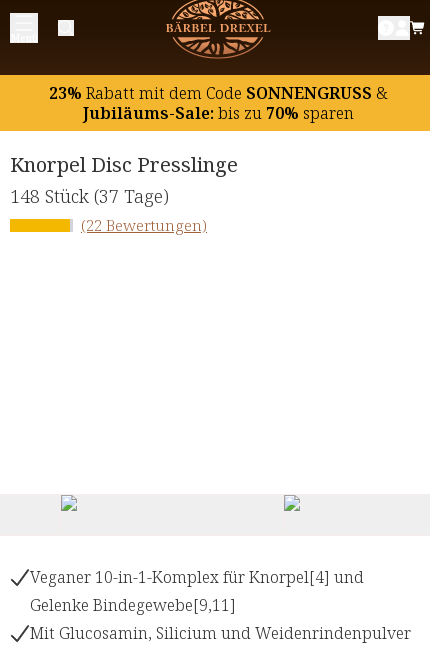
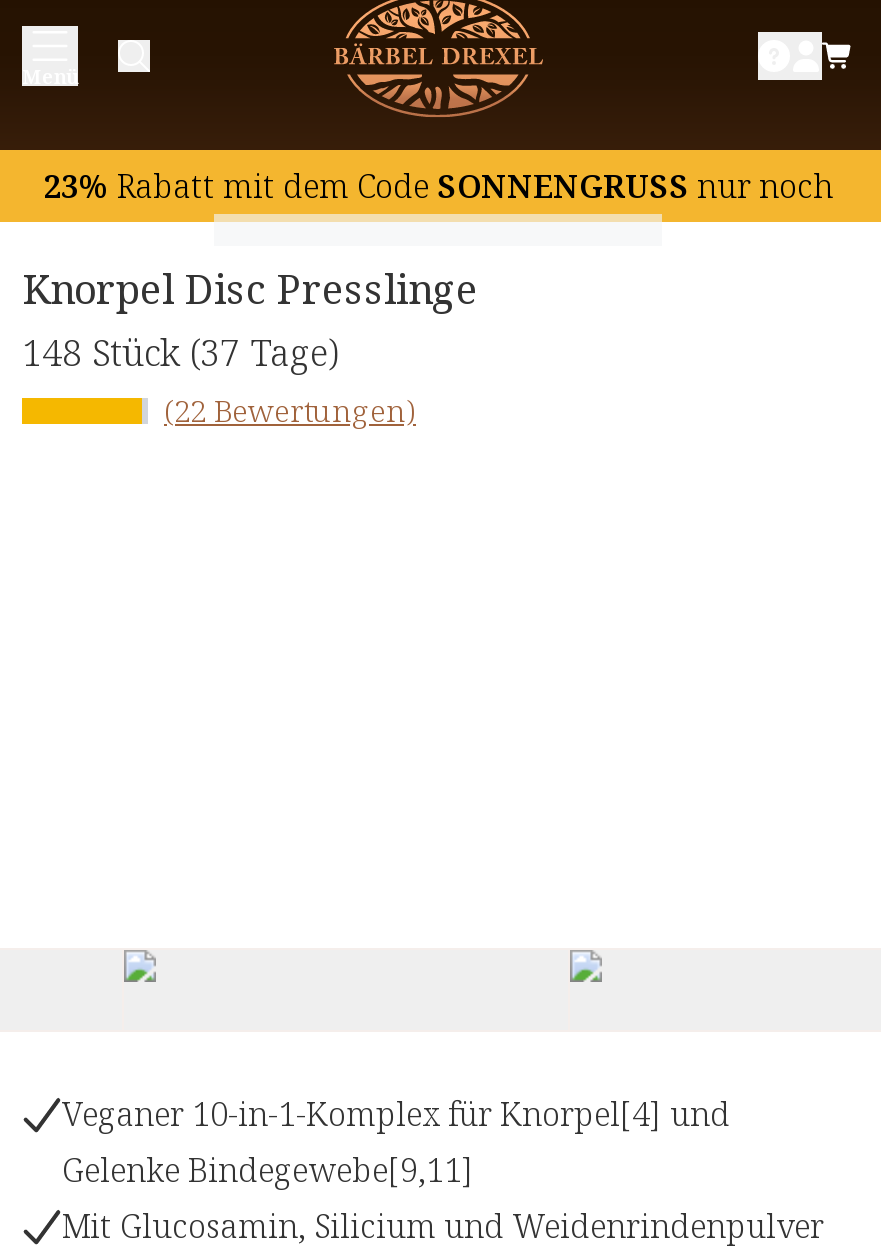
- 23% Rabatt mit dem Code SONNENGRUSS &
- Jubiläums-Sale: bis zu 70% sparen
+ 23% Rabatt mit dem Code SONNENGRUSS nur noch
